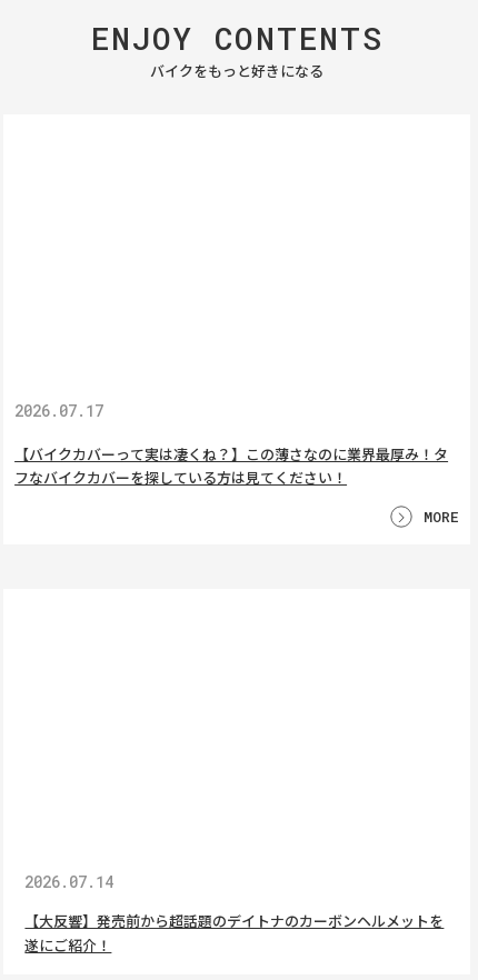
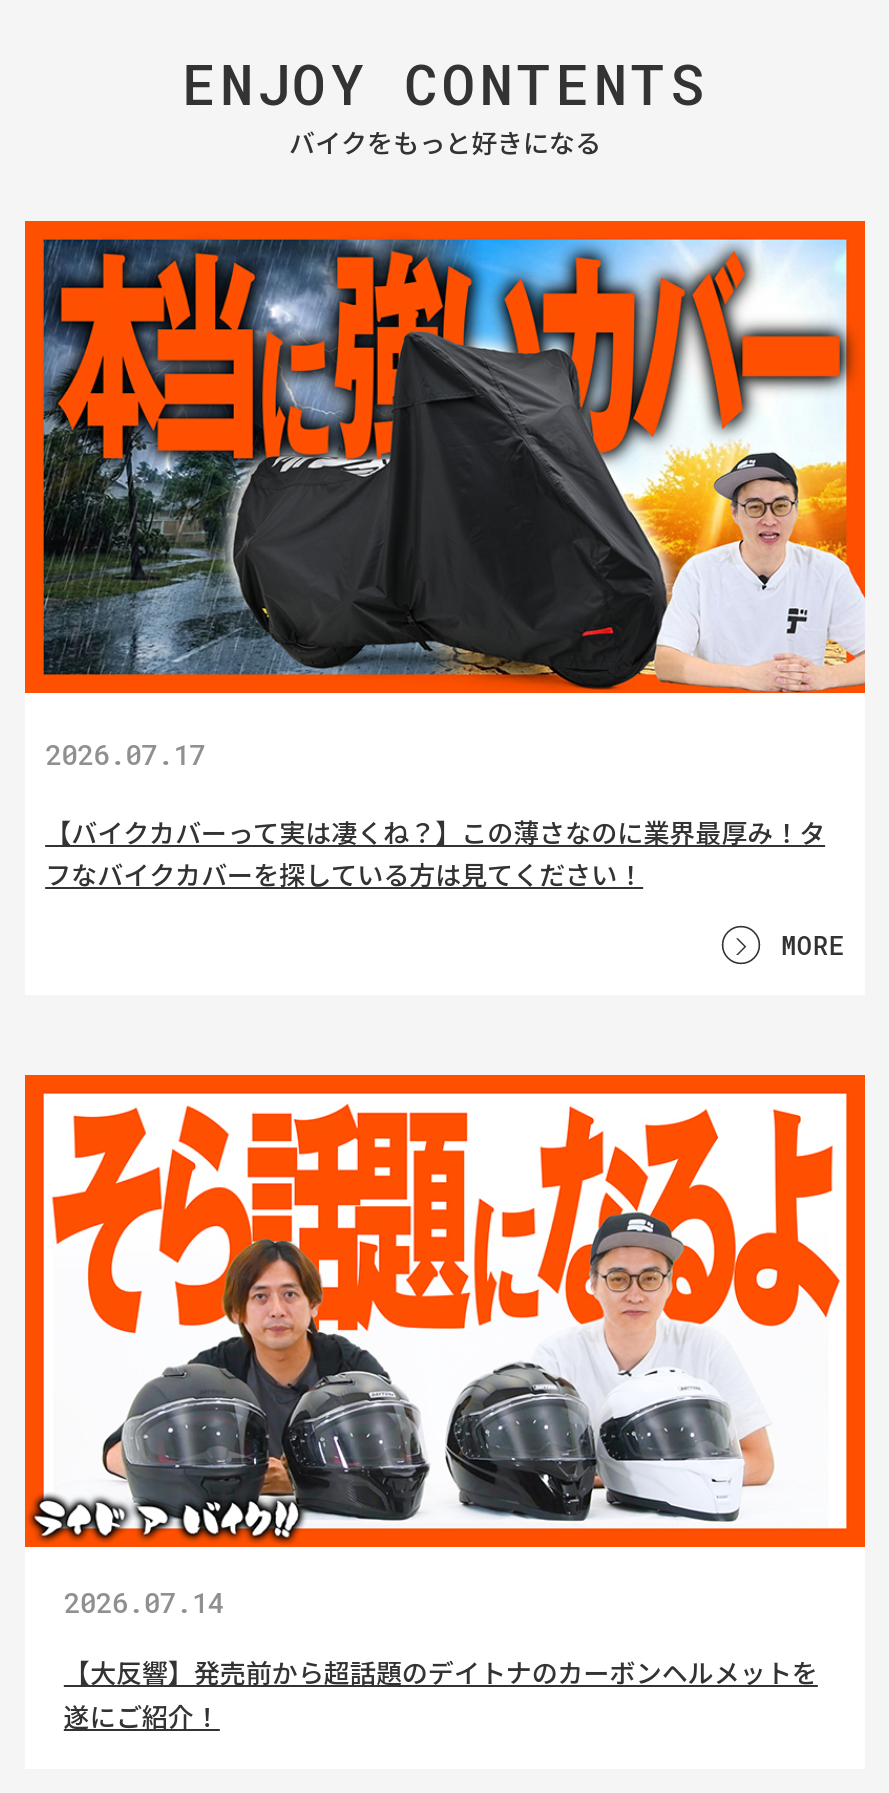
+ [image]

+ [image]
